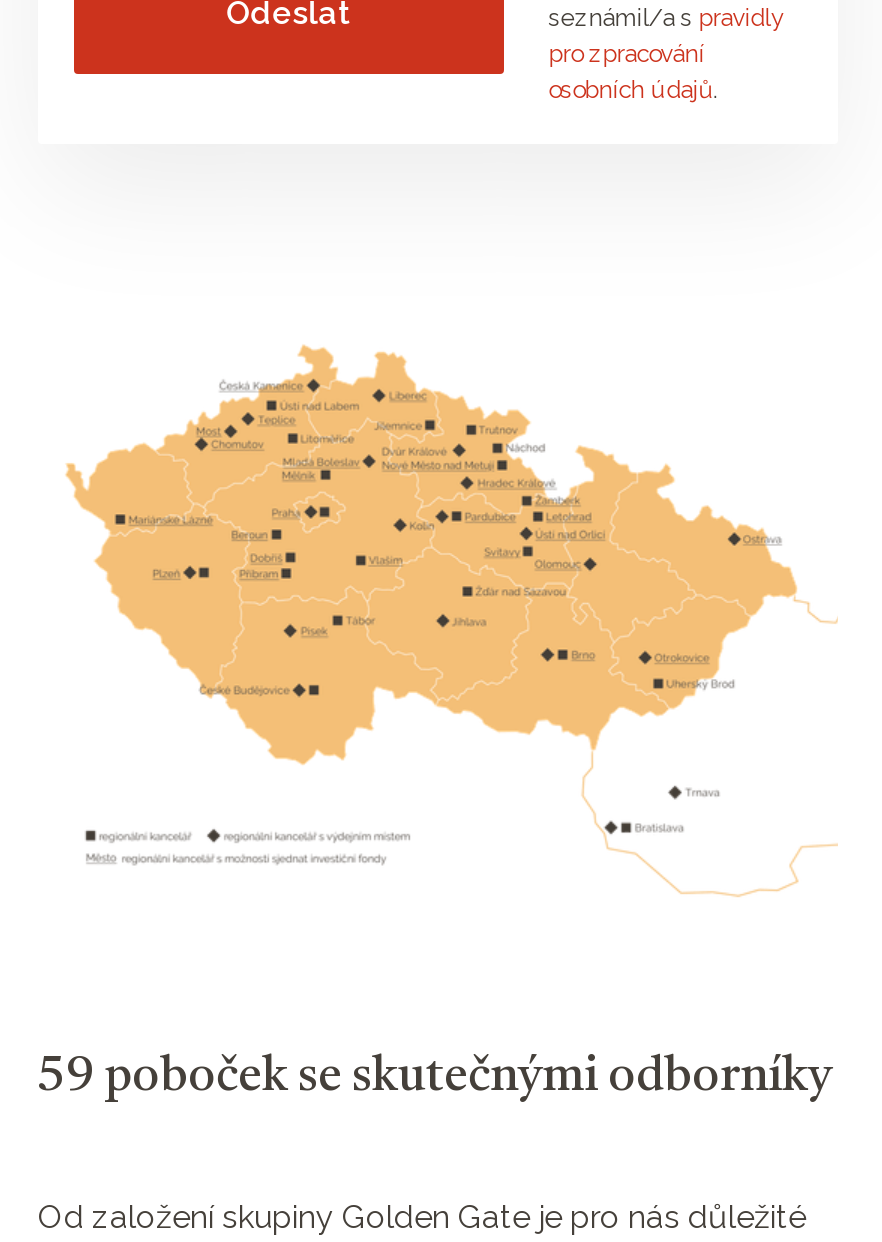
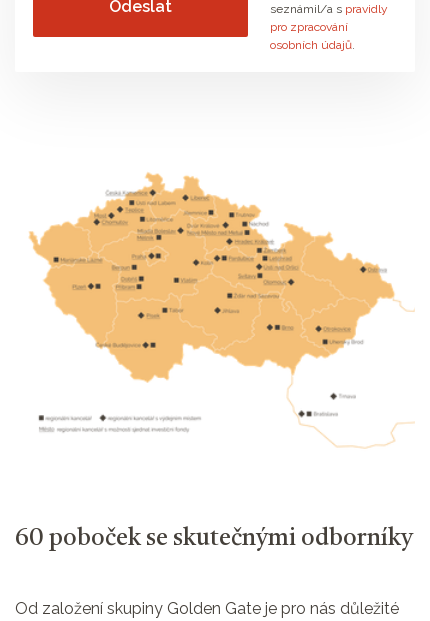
- 59 poboček se skutečnými odborníky
+ 60 poboček se skutečnými odborníky
